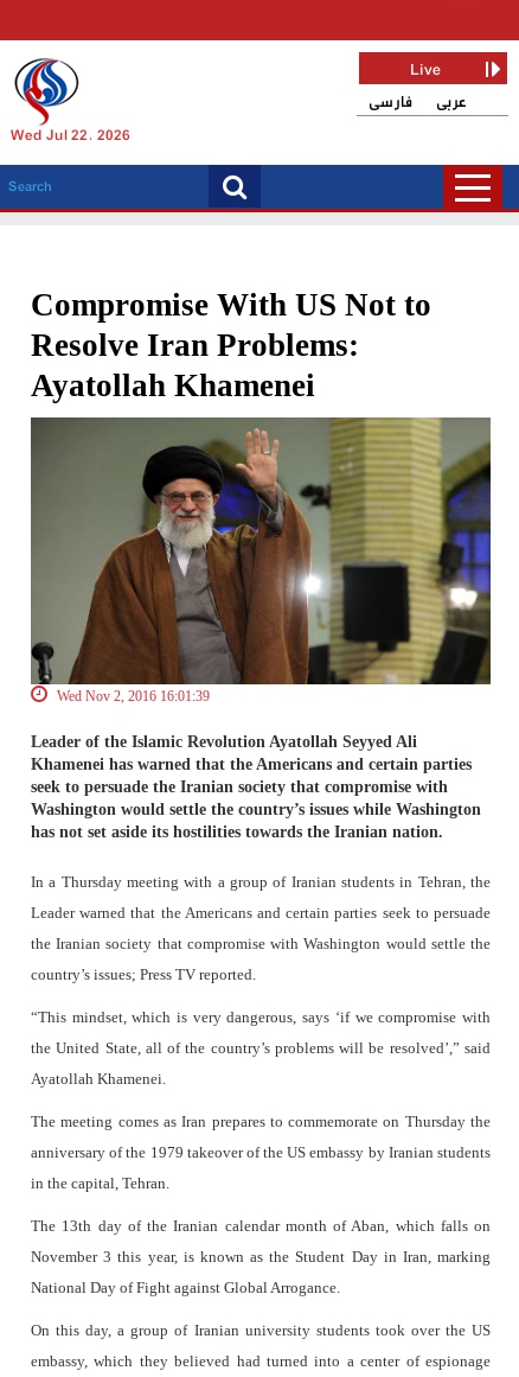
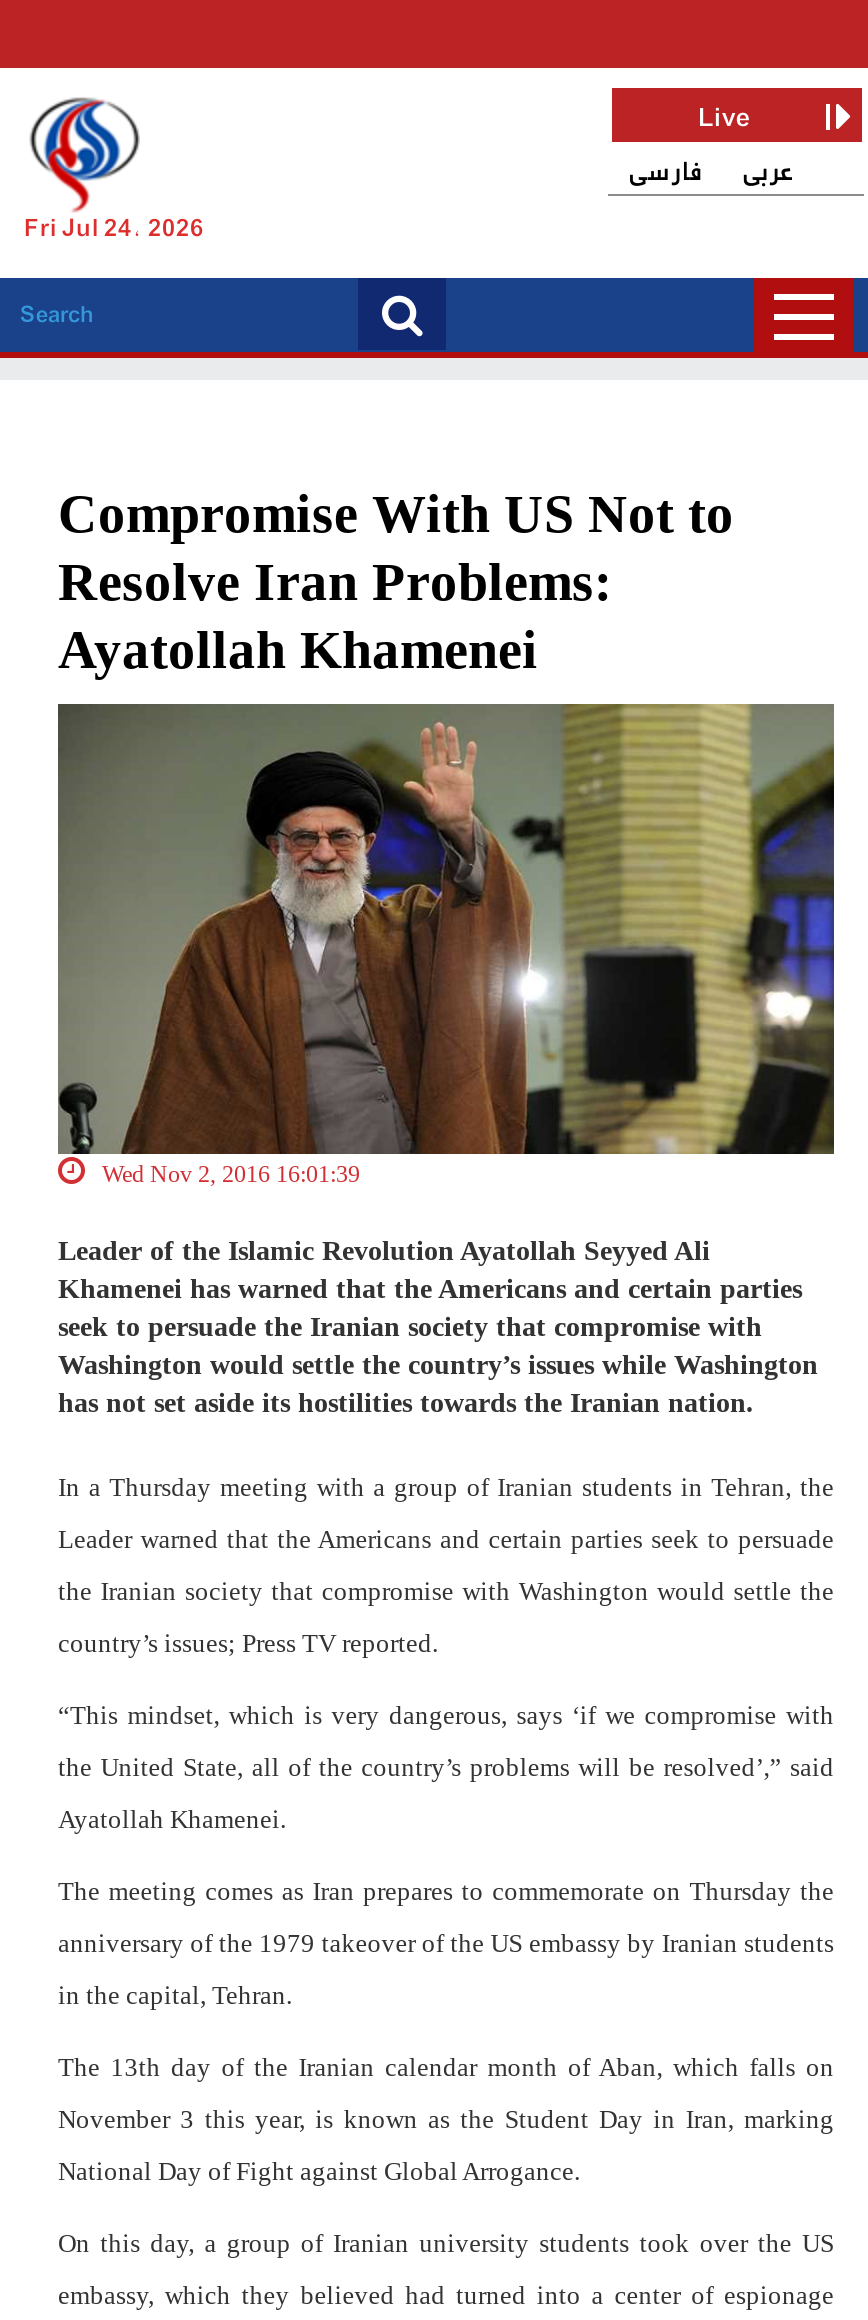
- Wed Jul 22, 2026
+ Fri Jul 24, 2026
